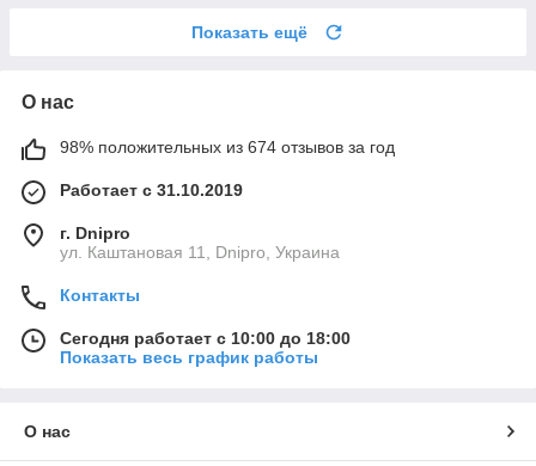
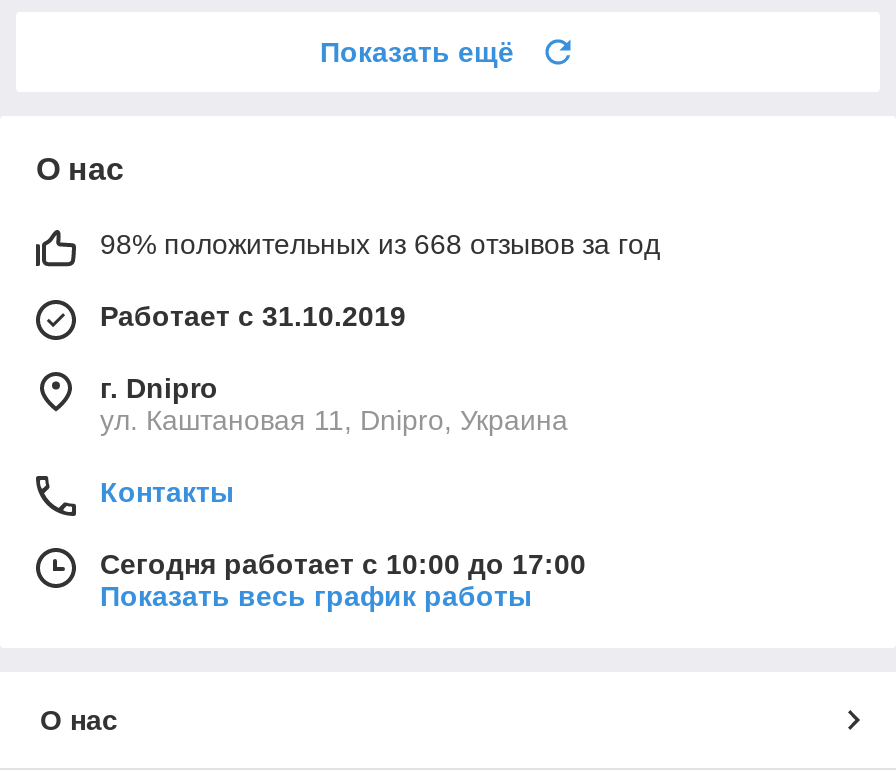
- 98% положительных из 674 отзывов за год
+ 98% положительных из 668 отзывов за год

- Сегодня работает с 10:00 до 18:00
+ Сегодня работает с 10:00 до 17:00
